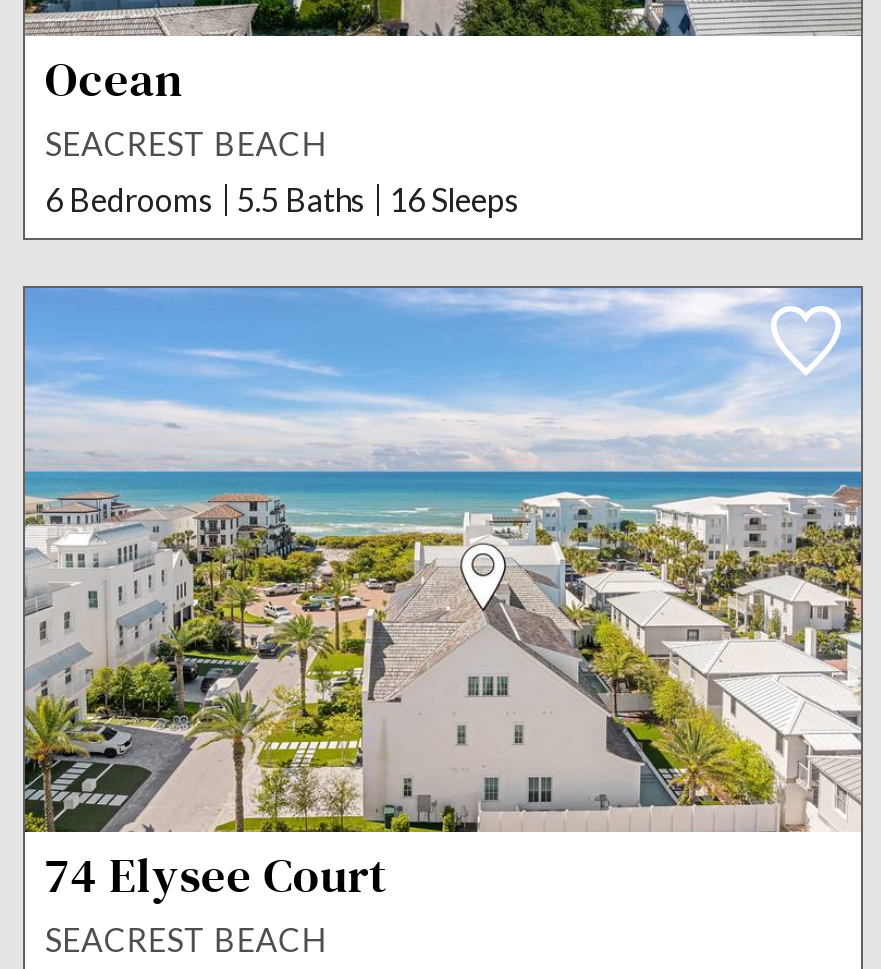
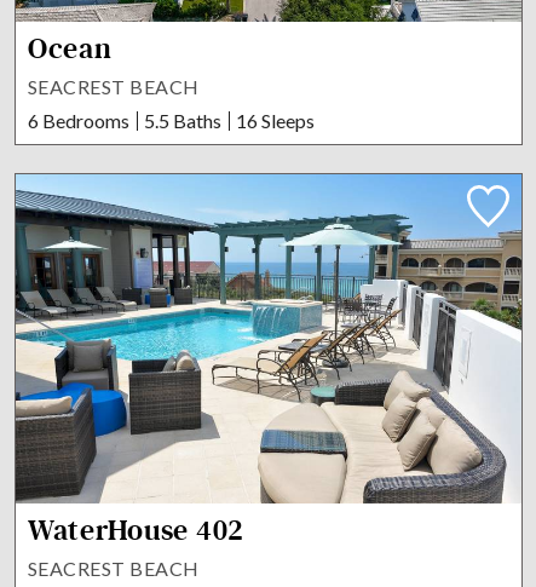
- [image]
- 74 Elysee Court
+ [image]
+ WaterHouse 402
